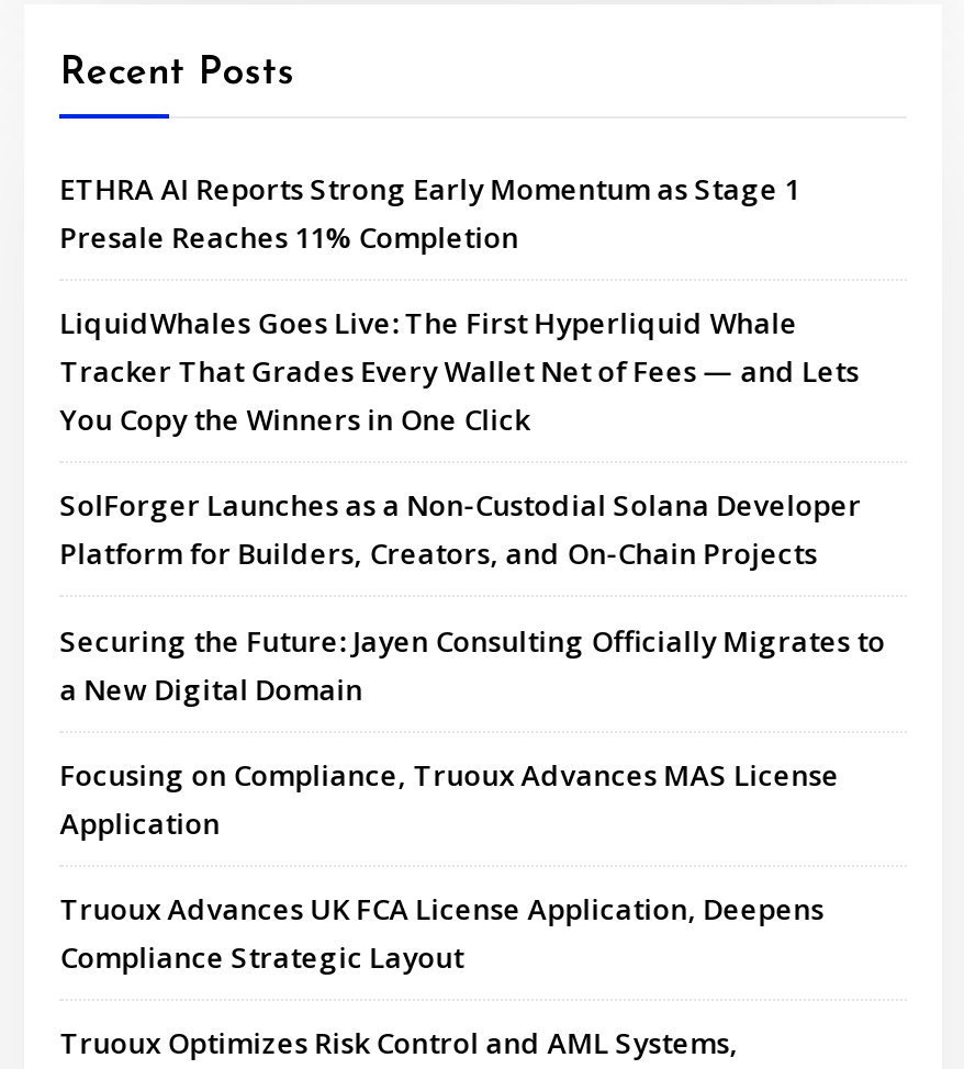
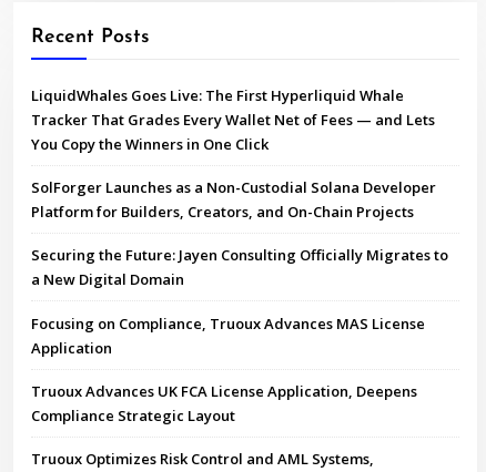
- ETHRA AI Reports Strong Early Momentum as Stage 1
- Presale Reaches 11% Completion
